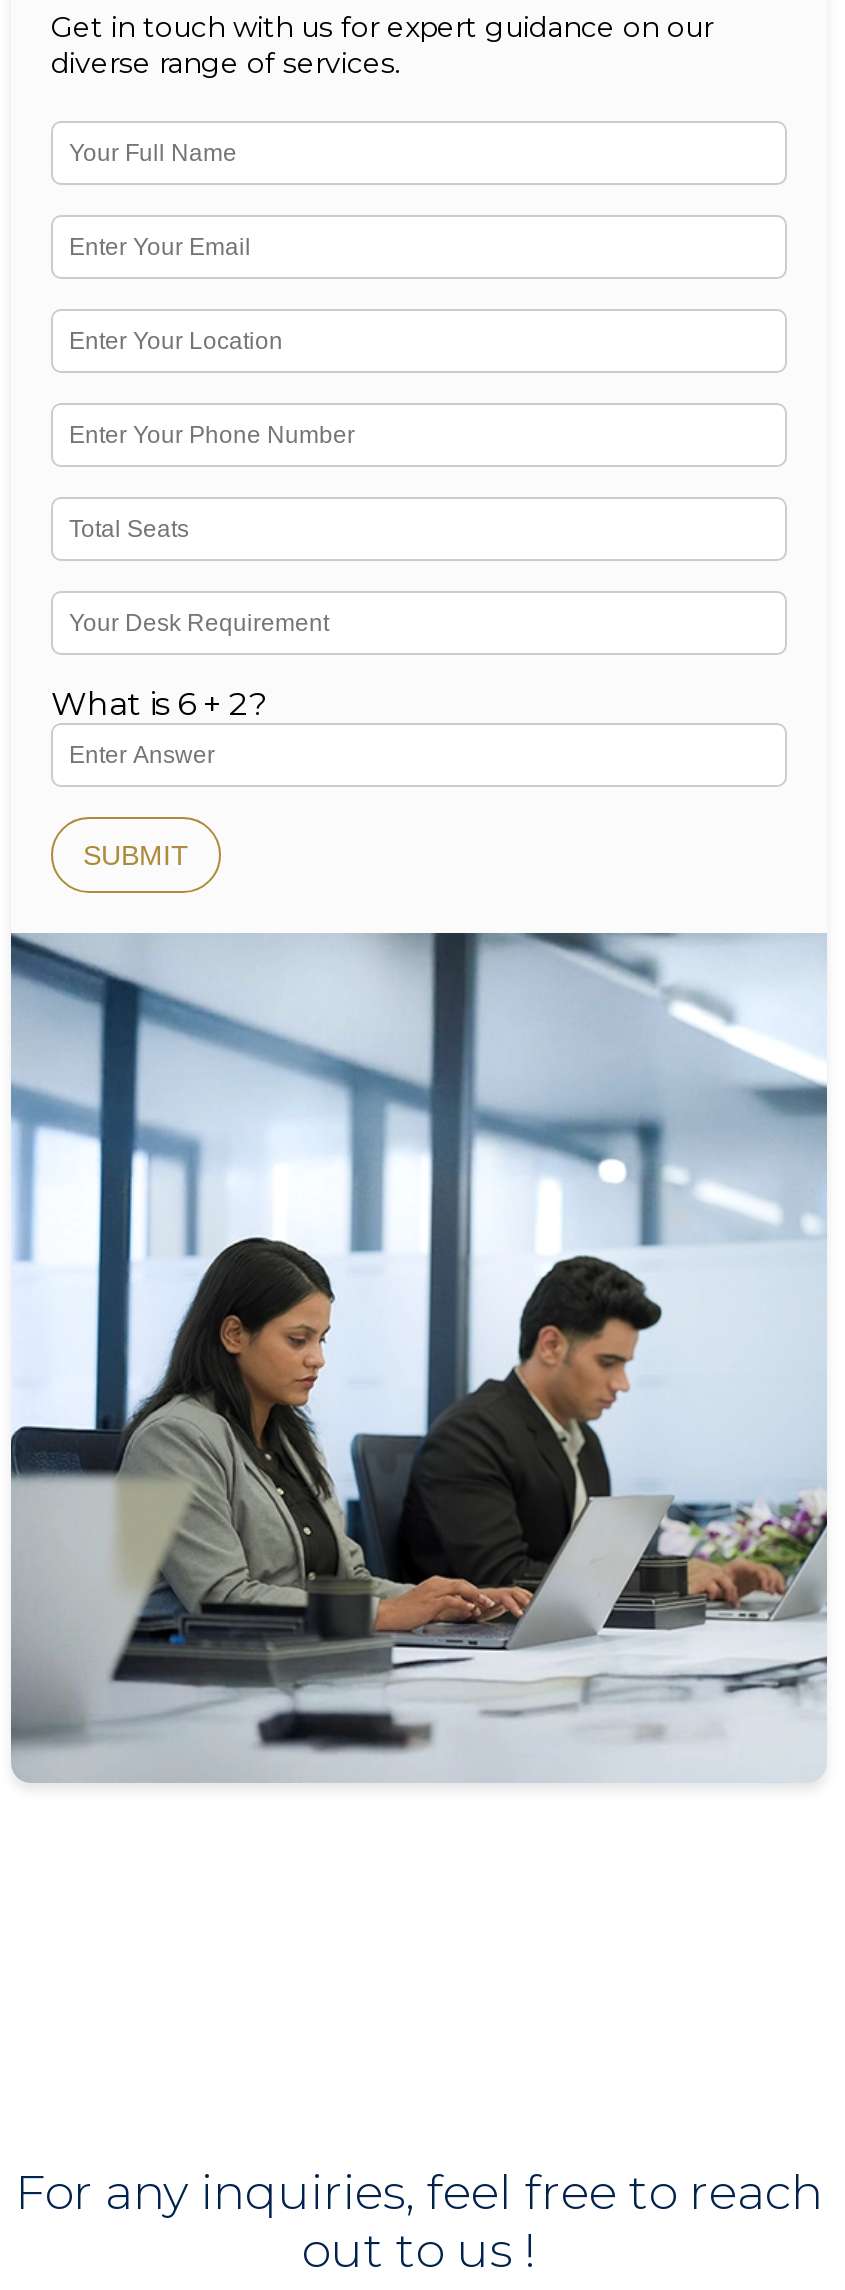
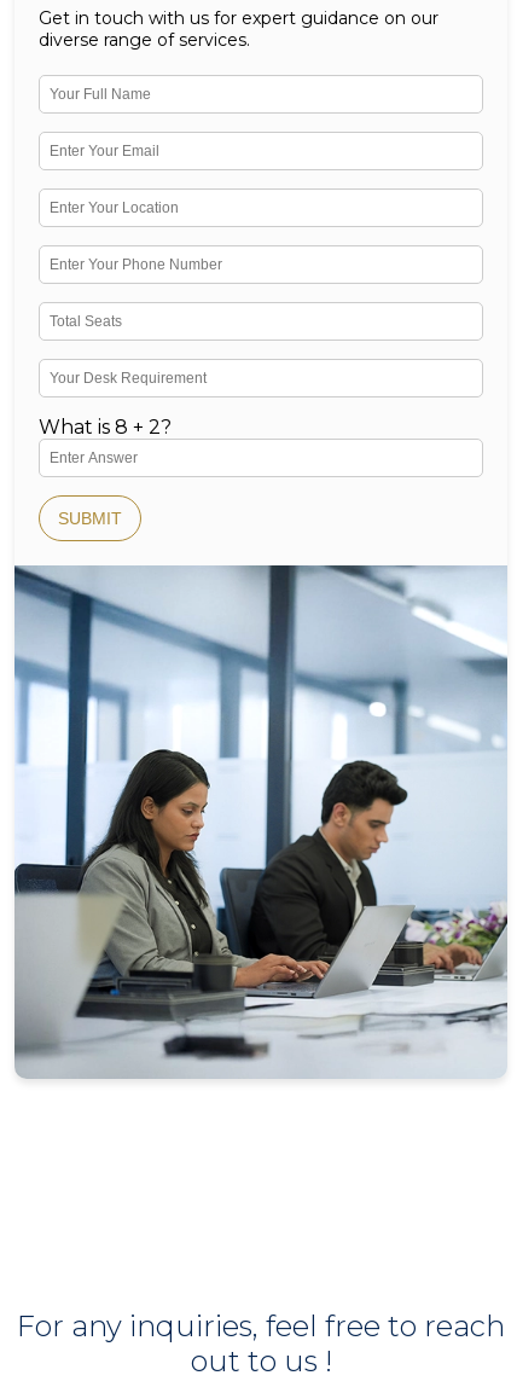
- What is 6 + 2?
+ What is 8 + 2?
